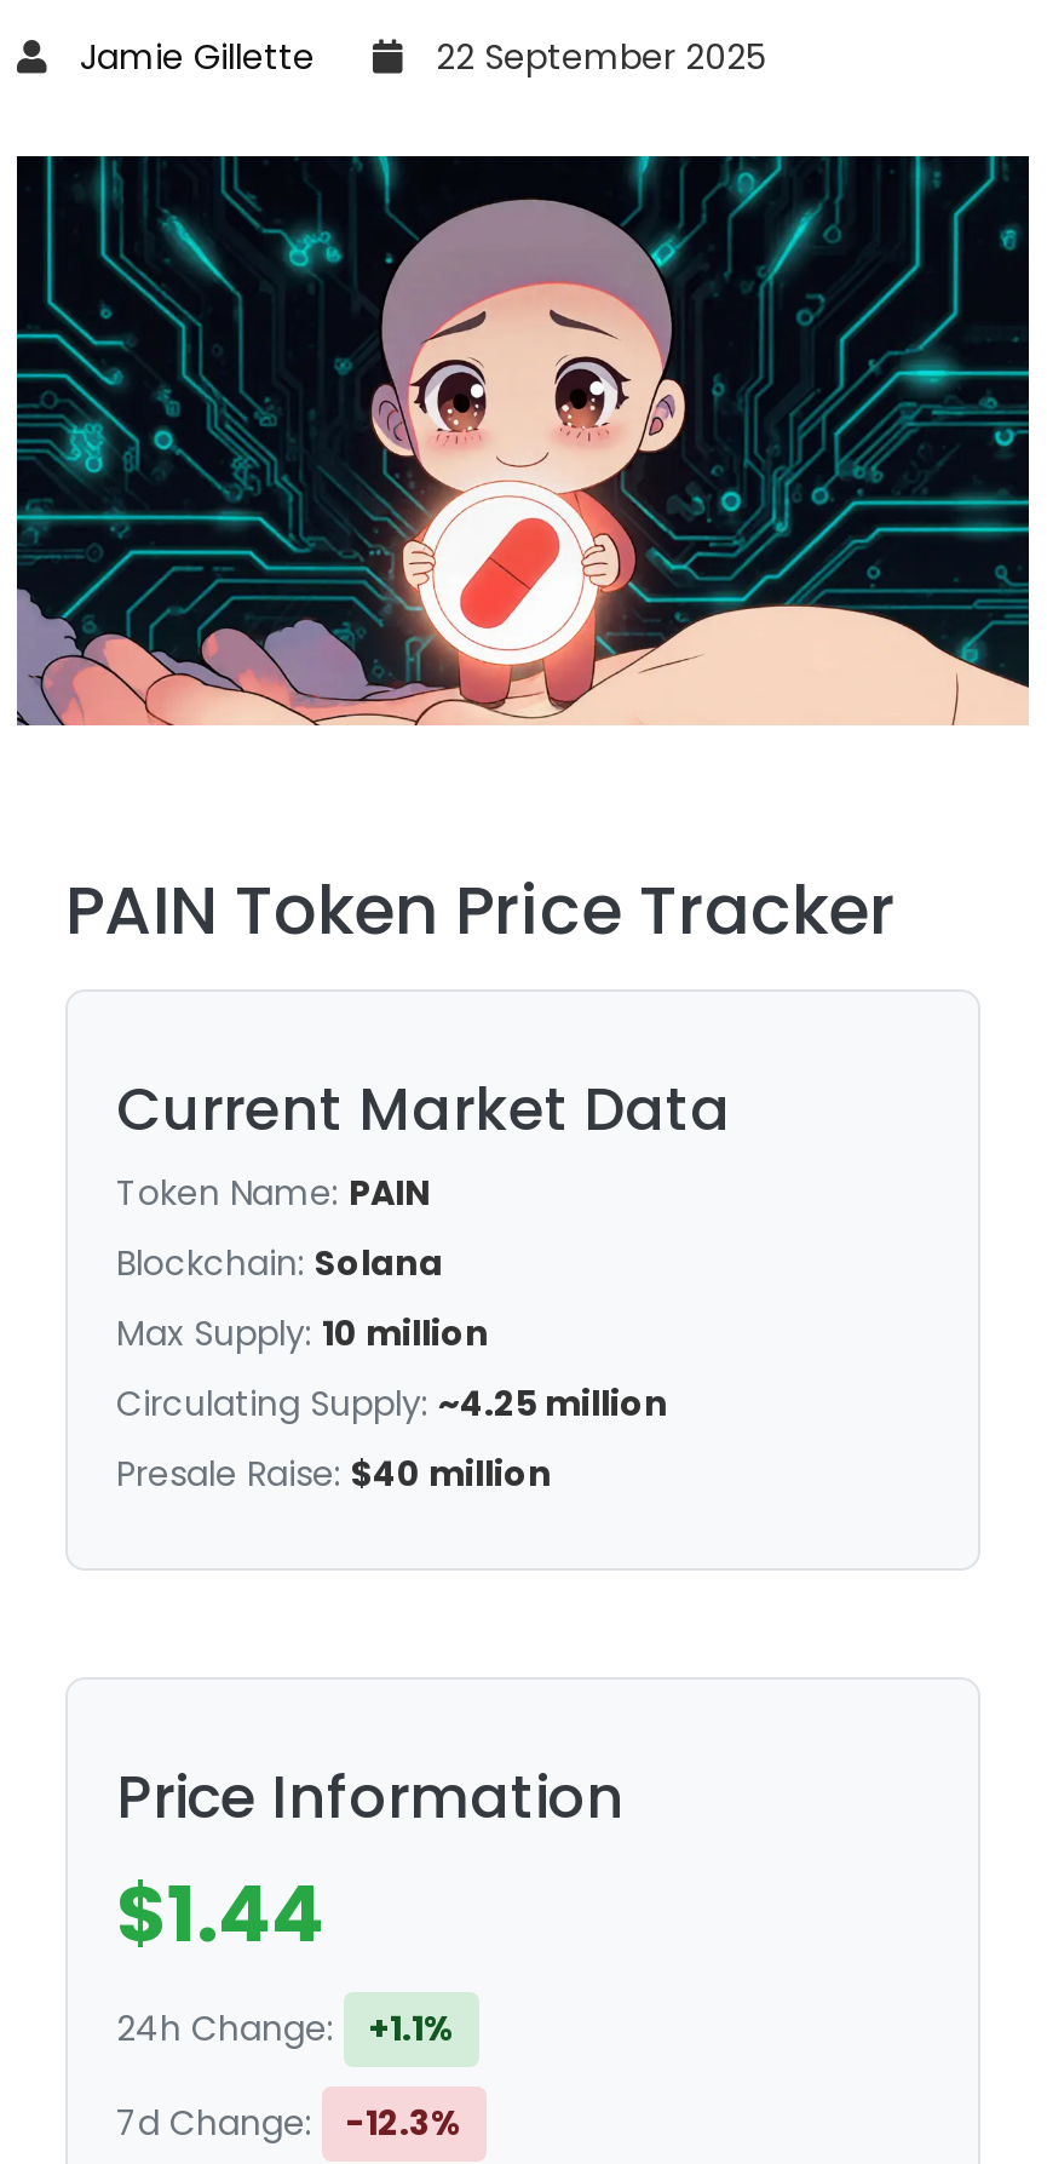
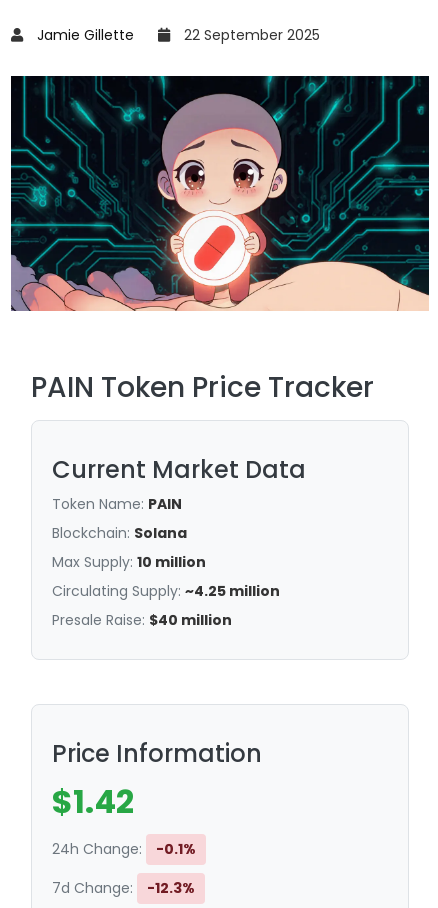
- $1.44
+ $1.42

- 24h Change: +1.1%
+ 24h Change: -0.1%
